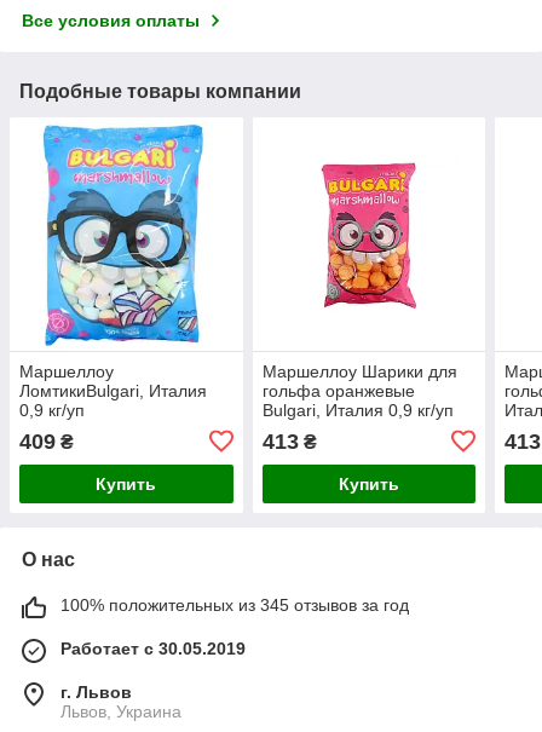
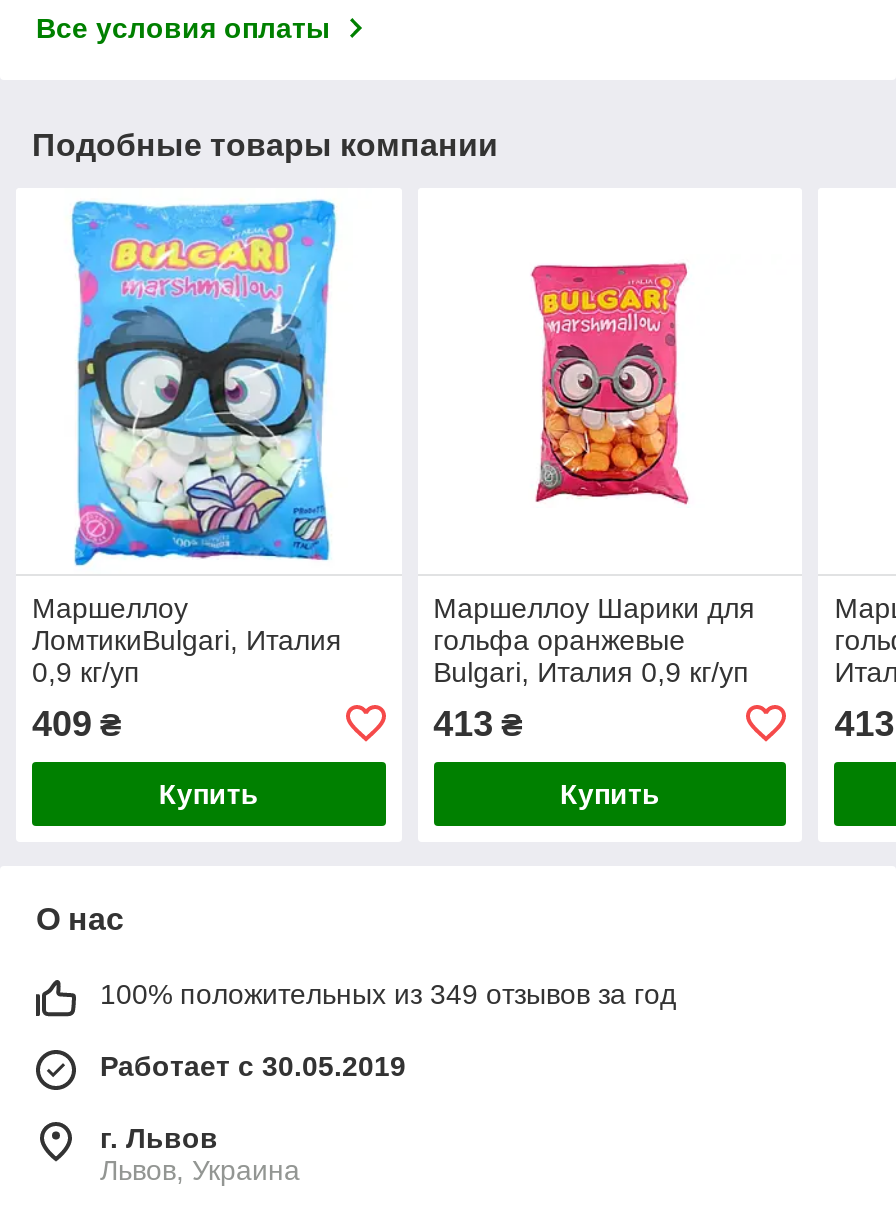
- 100% положительных из 345 отзывов за год
+ 100% положительных из 349 отзывов за год
